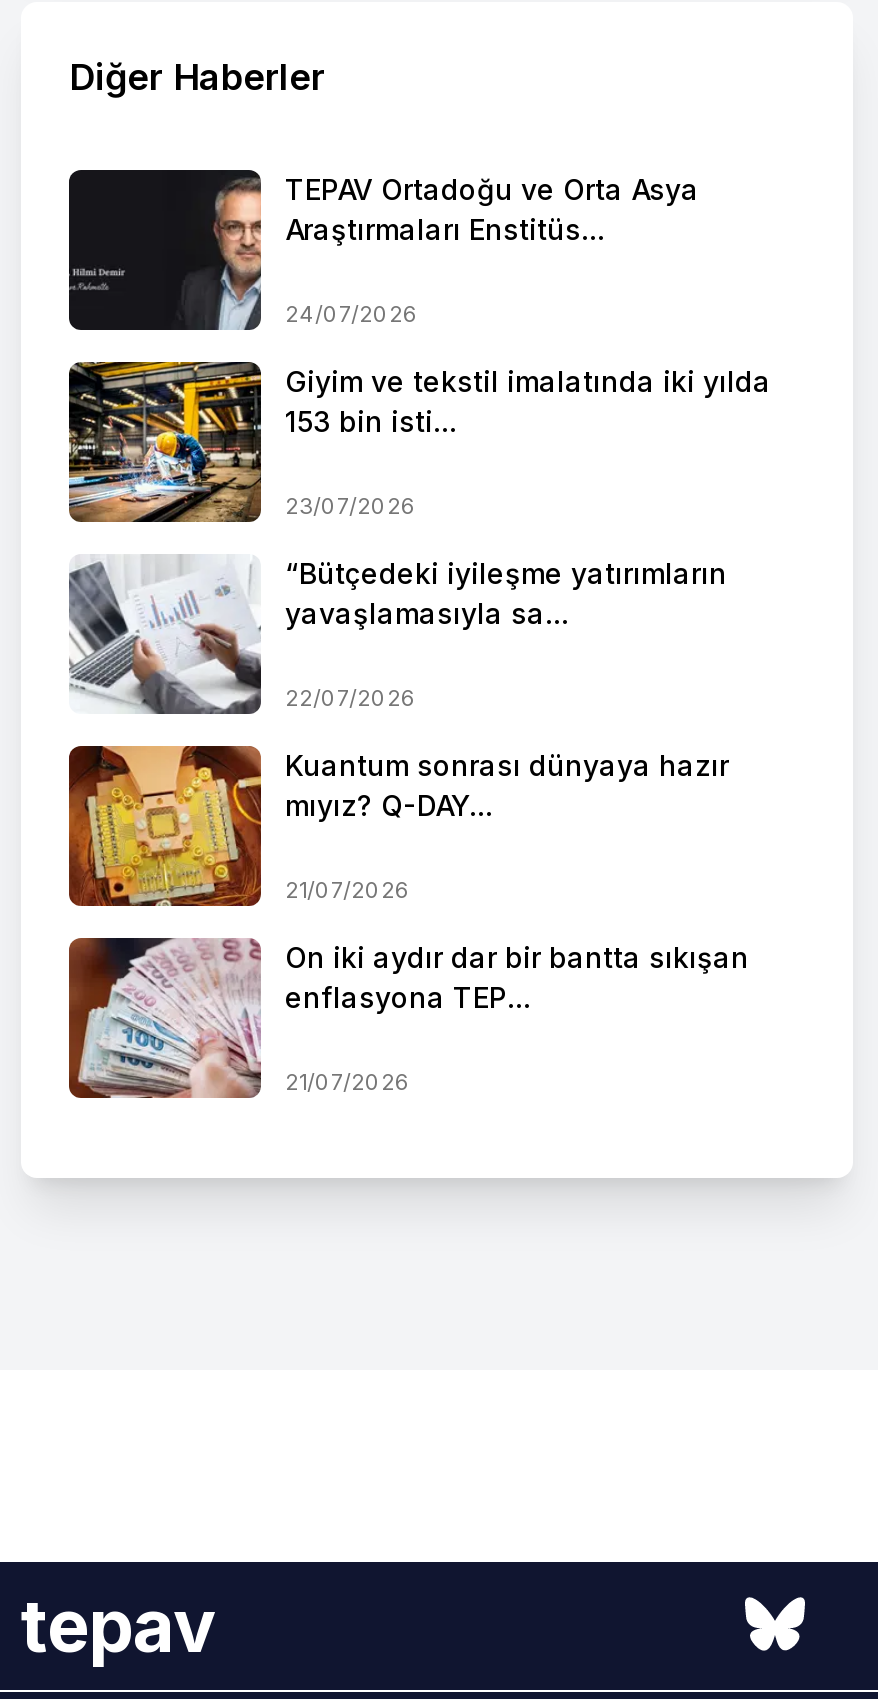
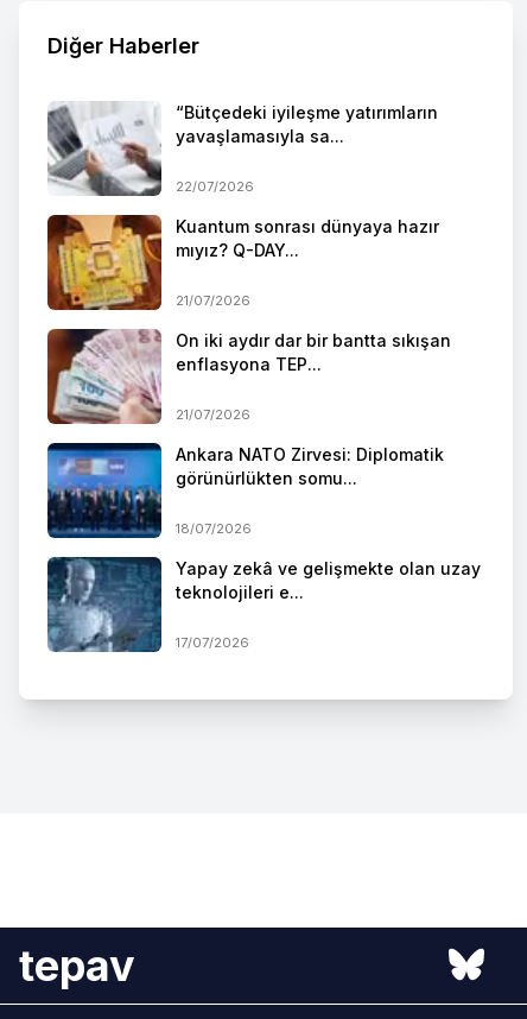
- [image]
- TEPAV Ortadoğu ve Orta Asya
- Araştırmaları Enstitüs...
- 24/07/2026
- Giyim ve tekstil imalatında iki yılda
- 153 bin isti...
- 23/07/2026

- [image]

moved up: [image] | “Bütçedeki iyileşme yatırımların | yavaşlamasıyla sa... | ... | enflasyona TEP... | 21/07/2026

+ [image]
+ Ankara NATO Zirvesi: Diplomatik
+ görünürlükten somu...
+ 18/07/2026
+ Yapay zekâ ve gelişmekte olan uzay
+ teknolojileri e...
+ 17/07/2026

+ [image]
